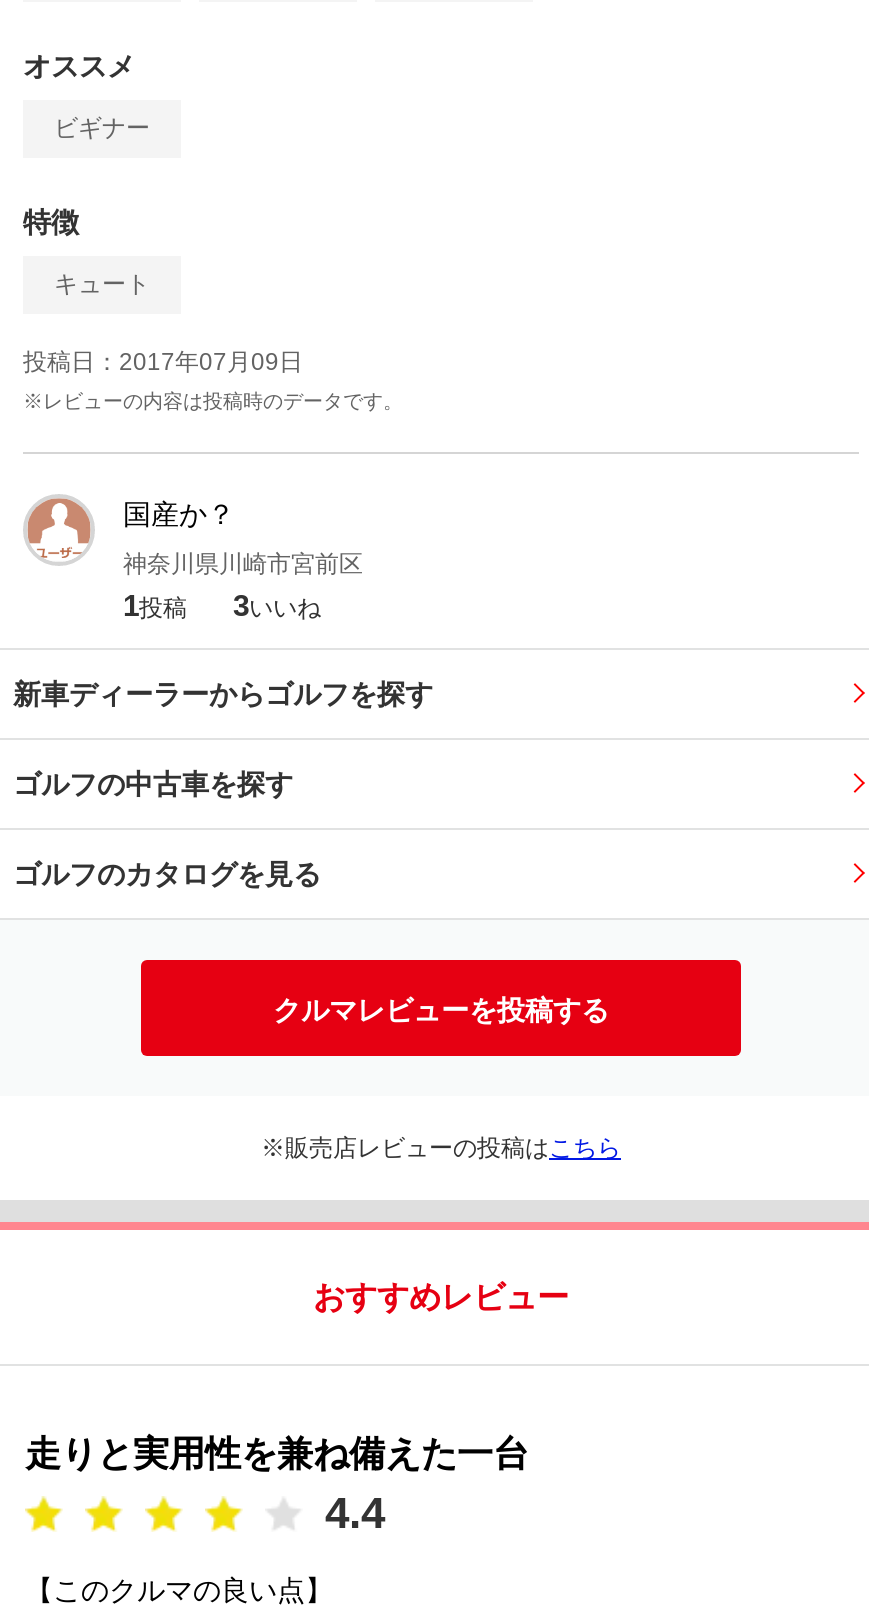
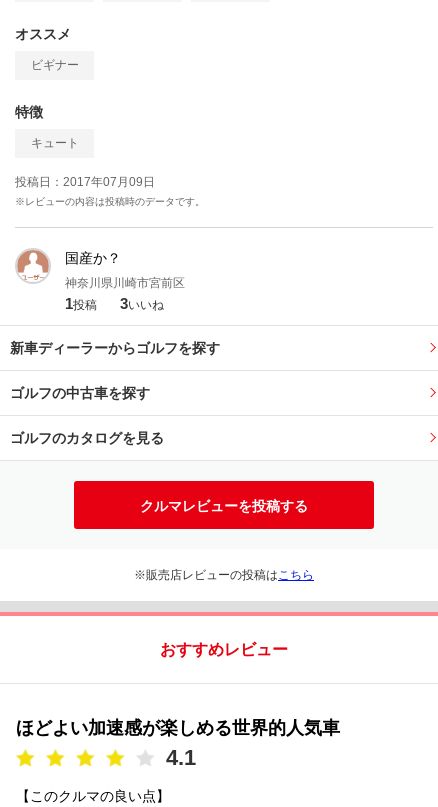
- 走りと実用性を兼ね備えた一台
- 4.4
+ ほどよい加速感が楽しめる世界的人気車
+ 4.1
